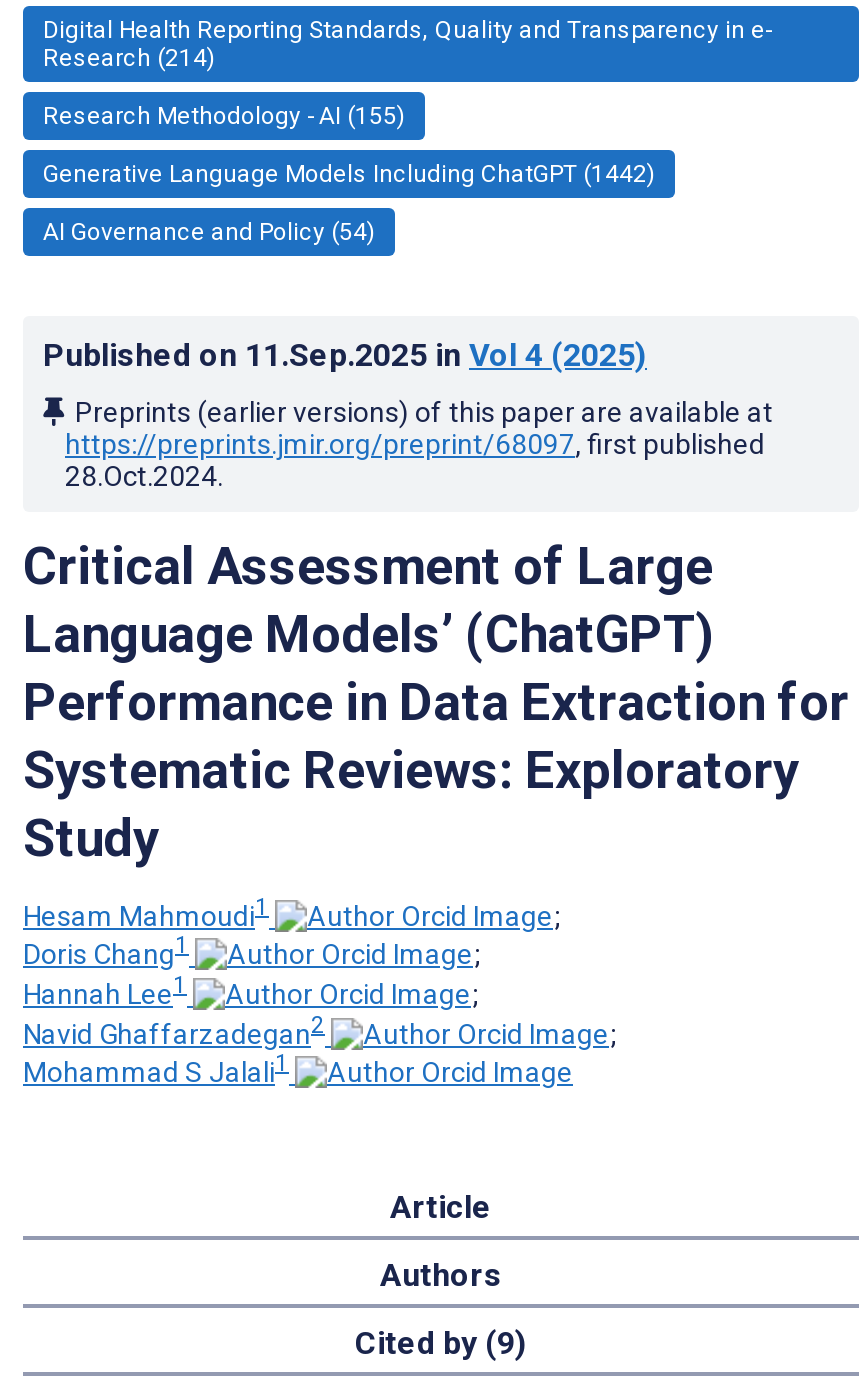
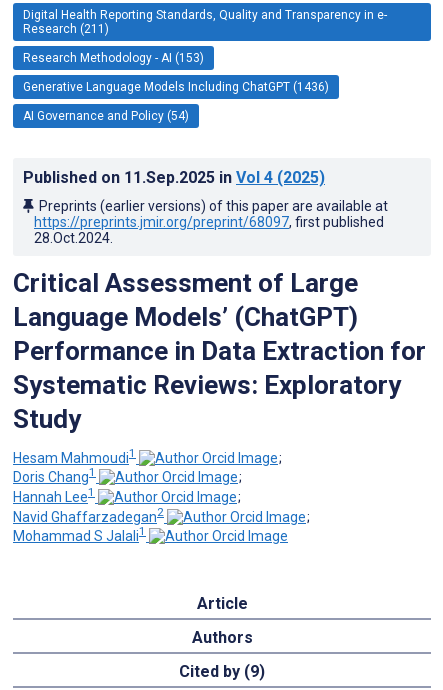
- Research (214)
+ Research (211)

- Research Methodology - AI (155)
+ Research Methodology - AI (153)

- Generative Language Models Including ChatGPT (1442)
+ Generative Language Models Including ChatGPT (1436)
